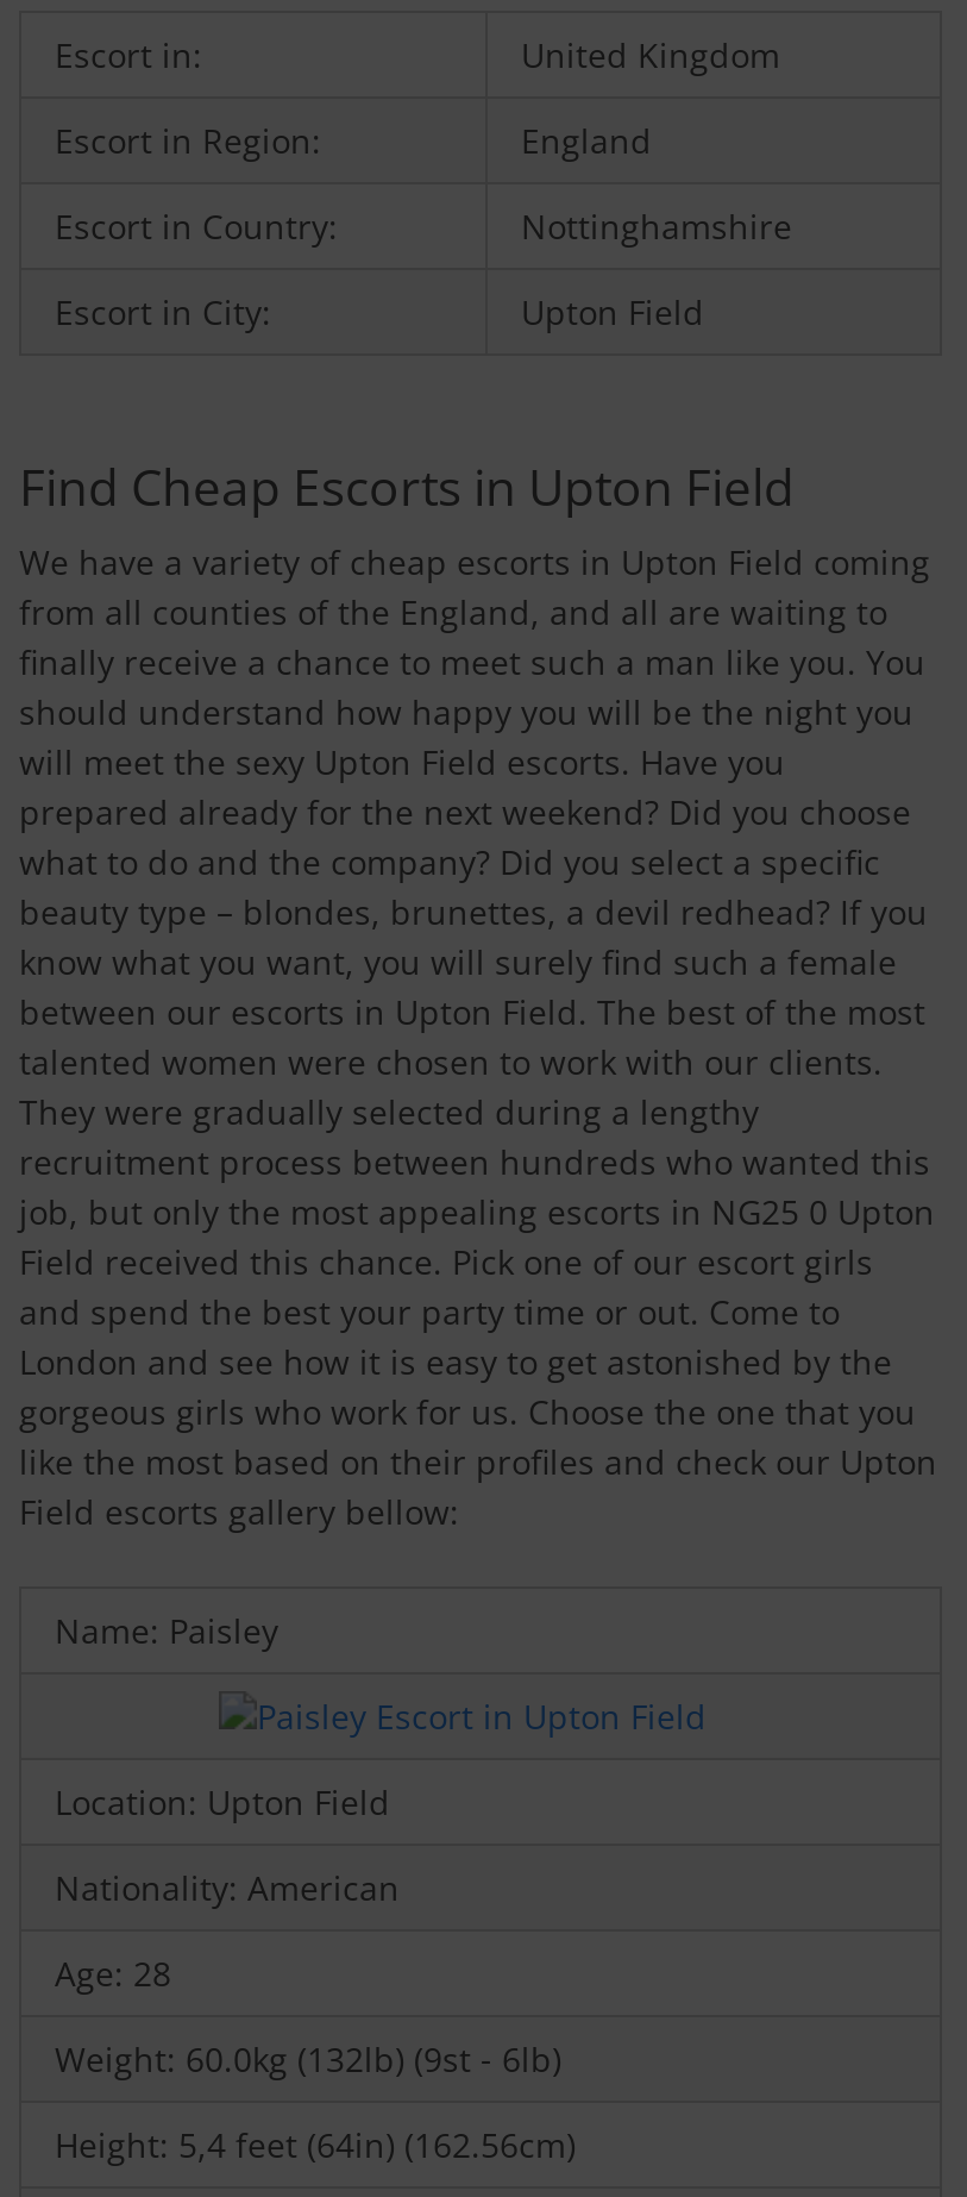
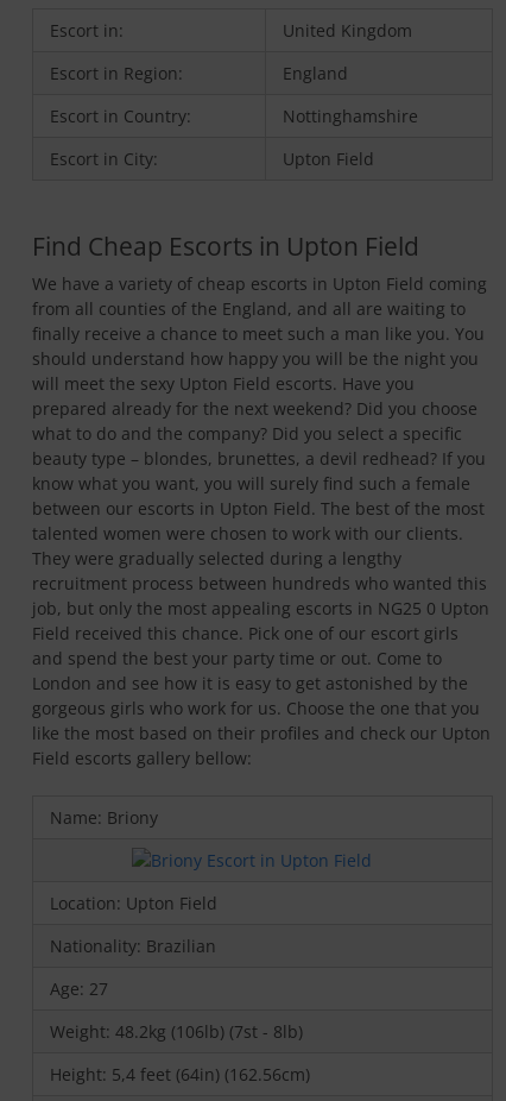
- Name: Paisley
+ Name: Briony

- Nationality: American
+ Nationality: Brazilian

- Age: 28
+ Age: 27

- Weight: 60.0kg (132lb) (9st - 6lb)
+ Weight: 48.2kg (106lb) (7st - 8lb)
